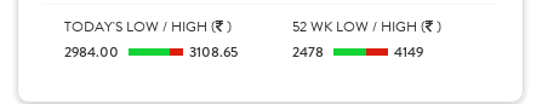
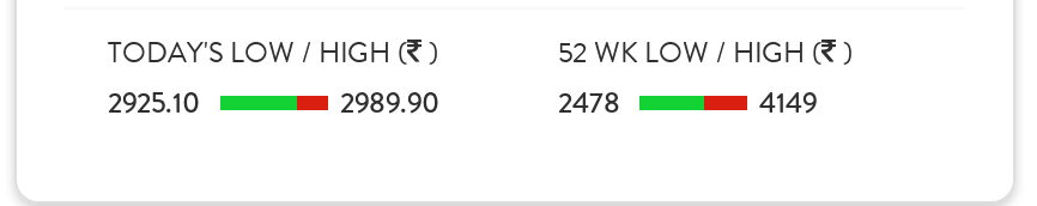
- 2984.00
+ 2925.10

- 3108.65
+ 2989.90
